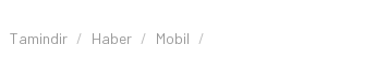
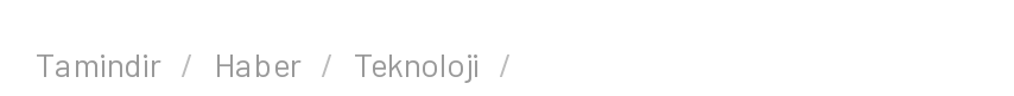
- Mobil
+ Teknoloji
